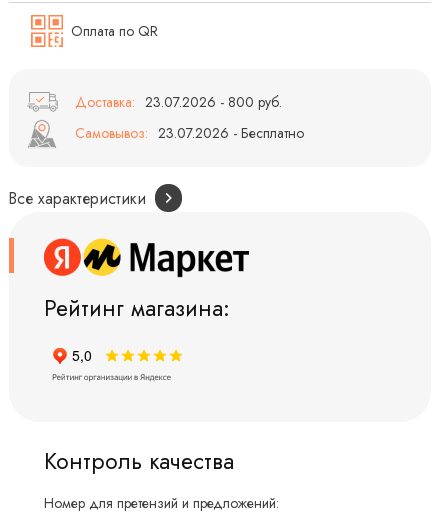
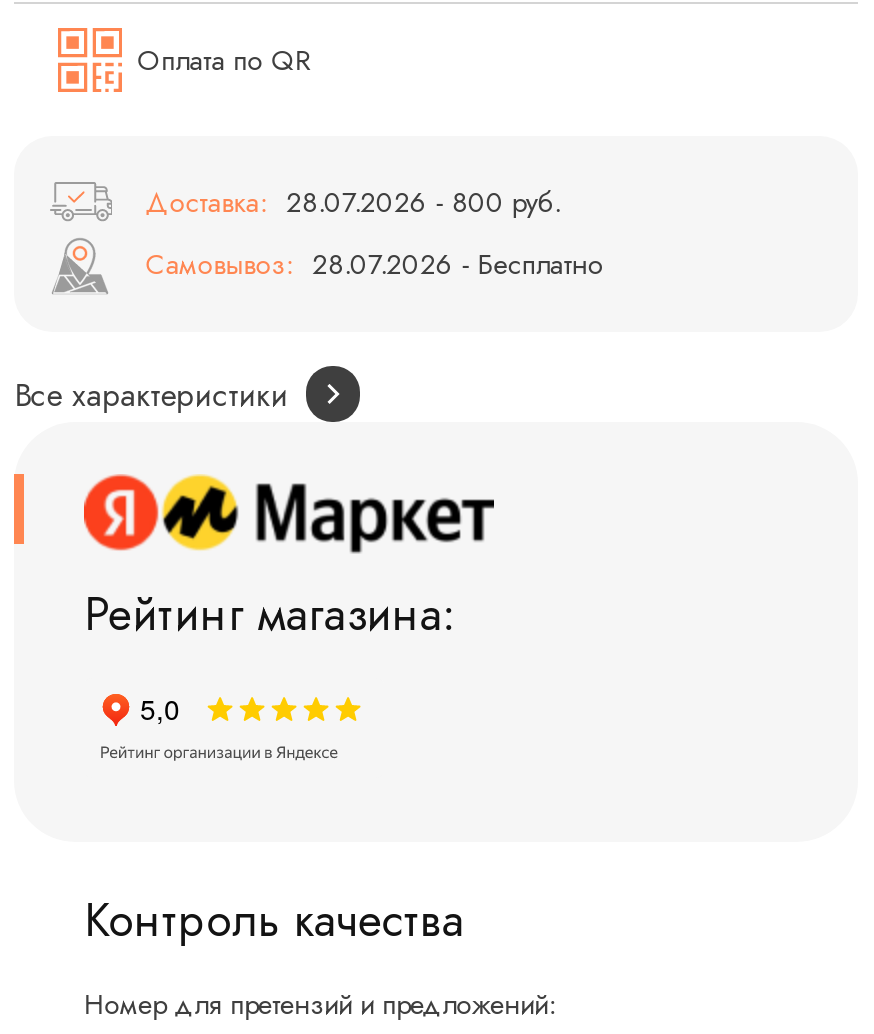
- Доставка: 23.07.2026 - 800 руб.
+ Доставка: 28.07.2026 - 800 руб.

- Самовывоз: 23.07.2026 - Бесплатно
+ Самовывоз: 28.07.2026 - Бесплатно
